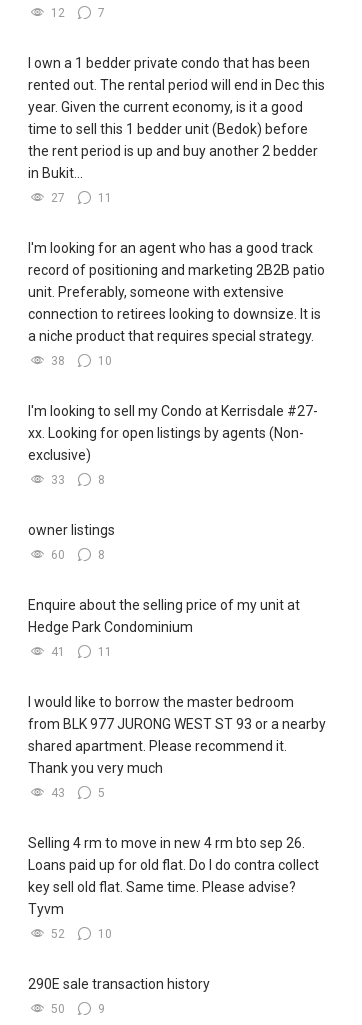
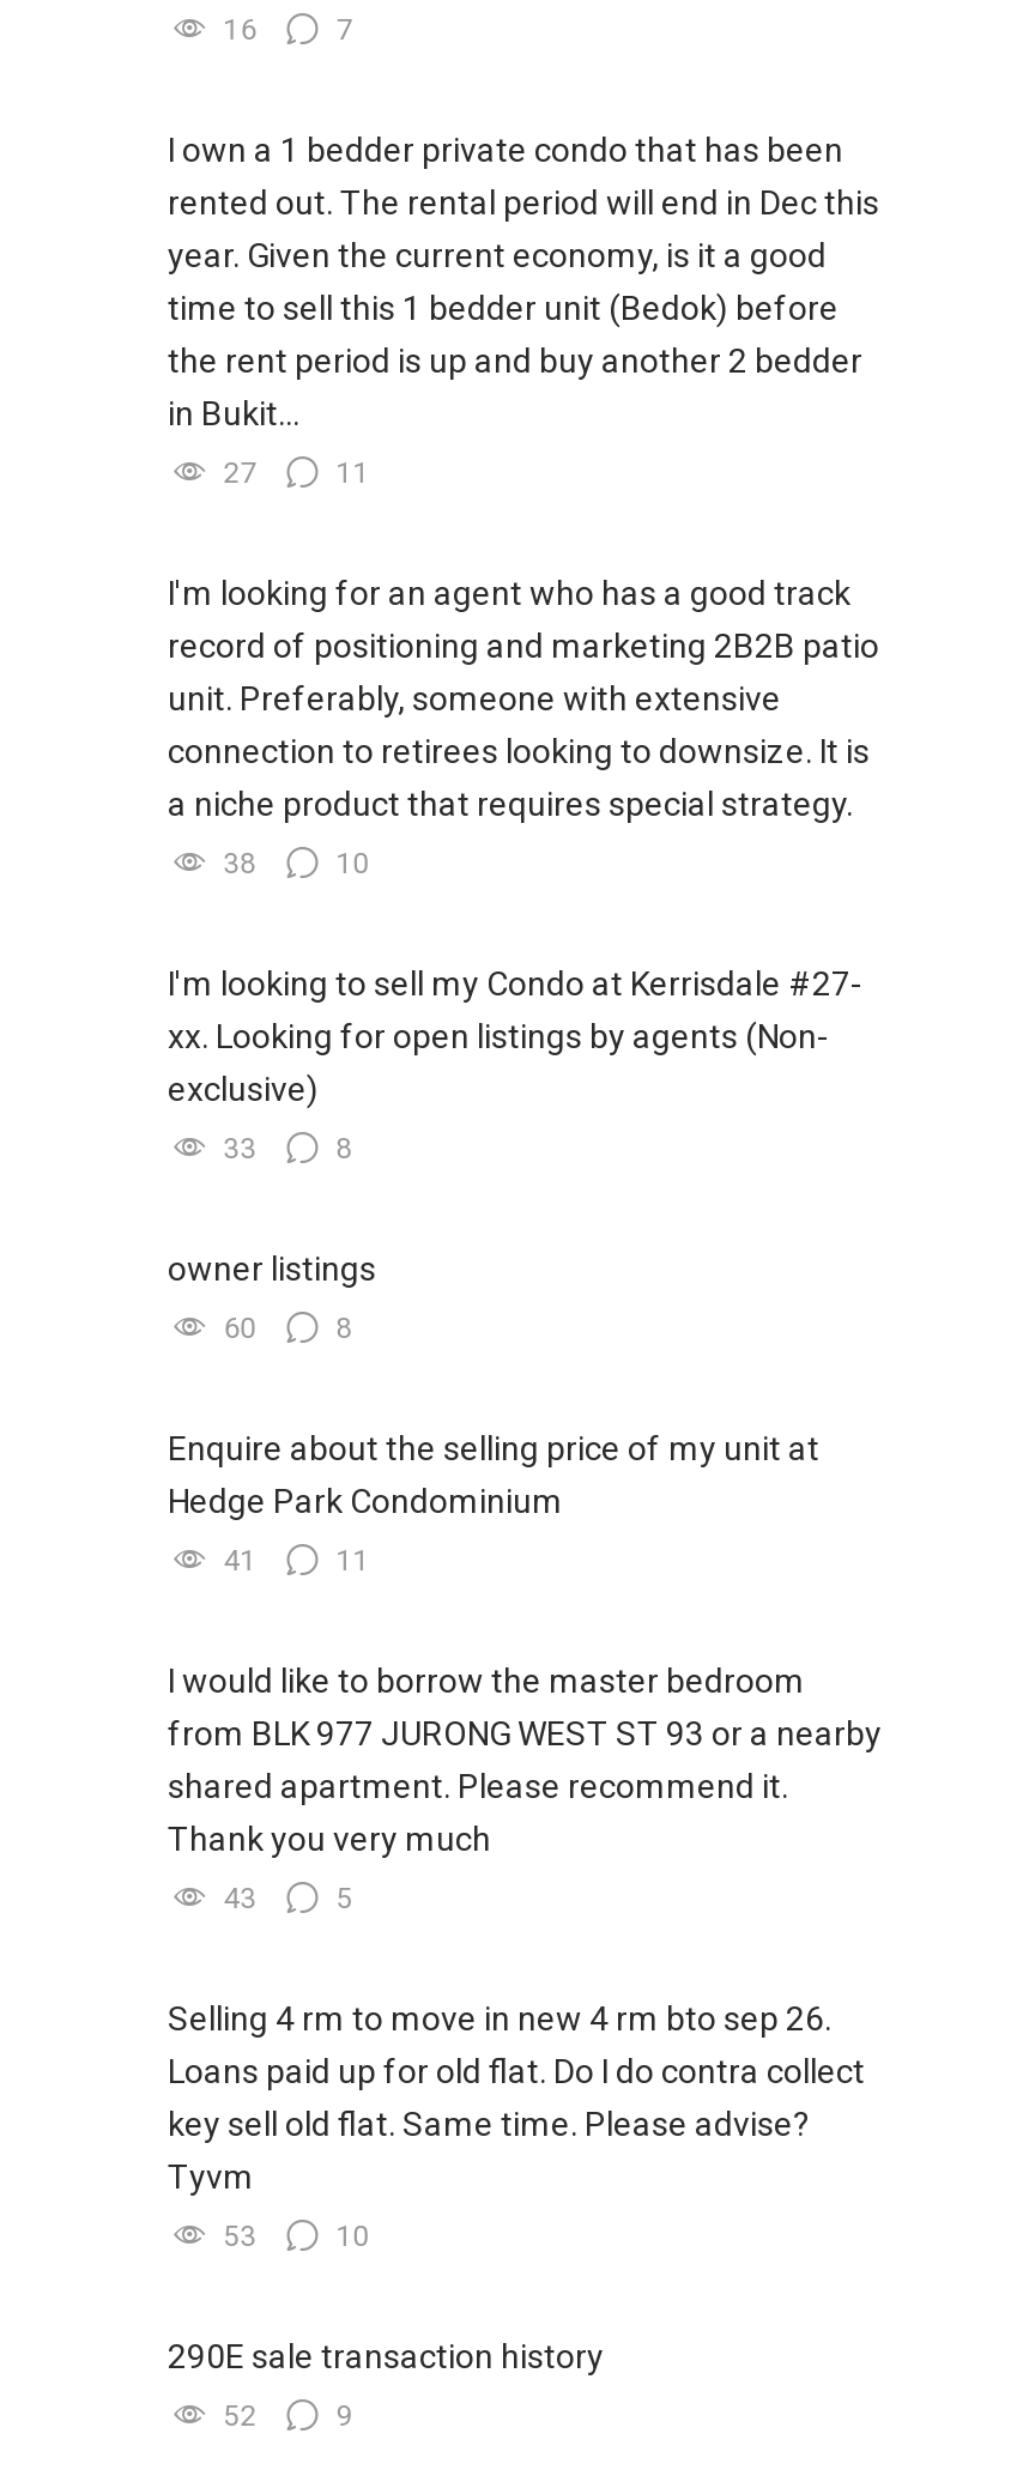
- 12
+ 16

- 52
+ 53

- 50
+ 52
